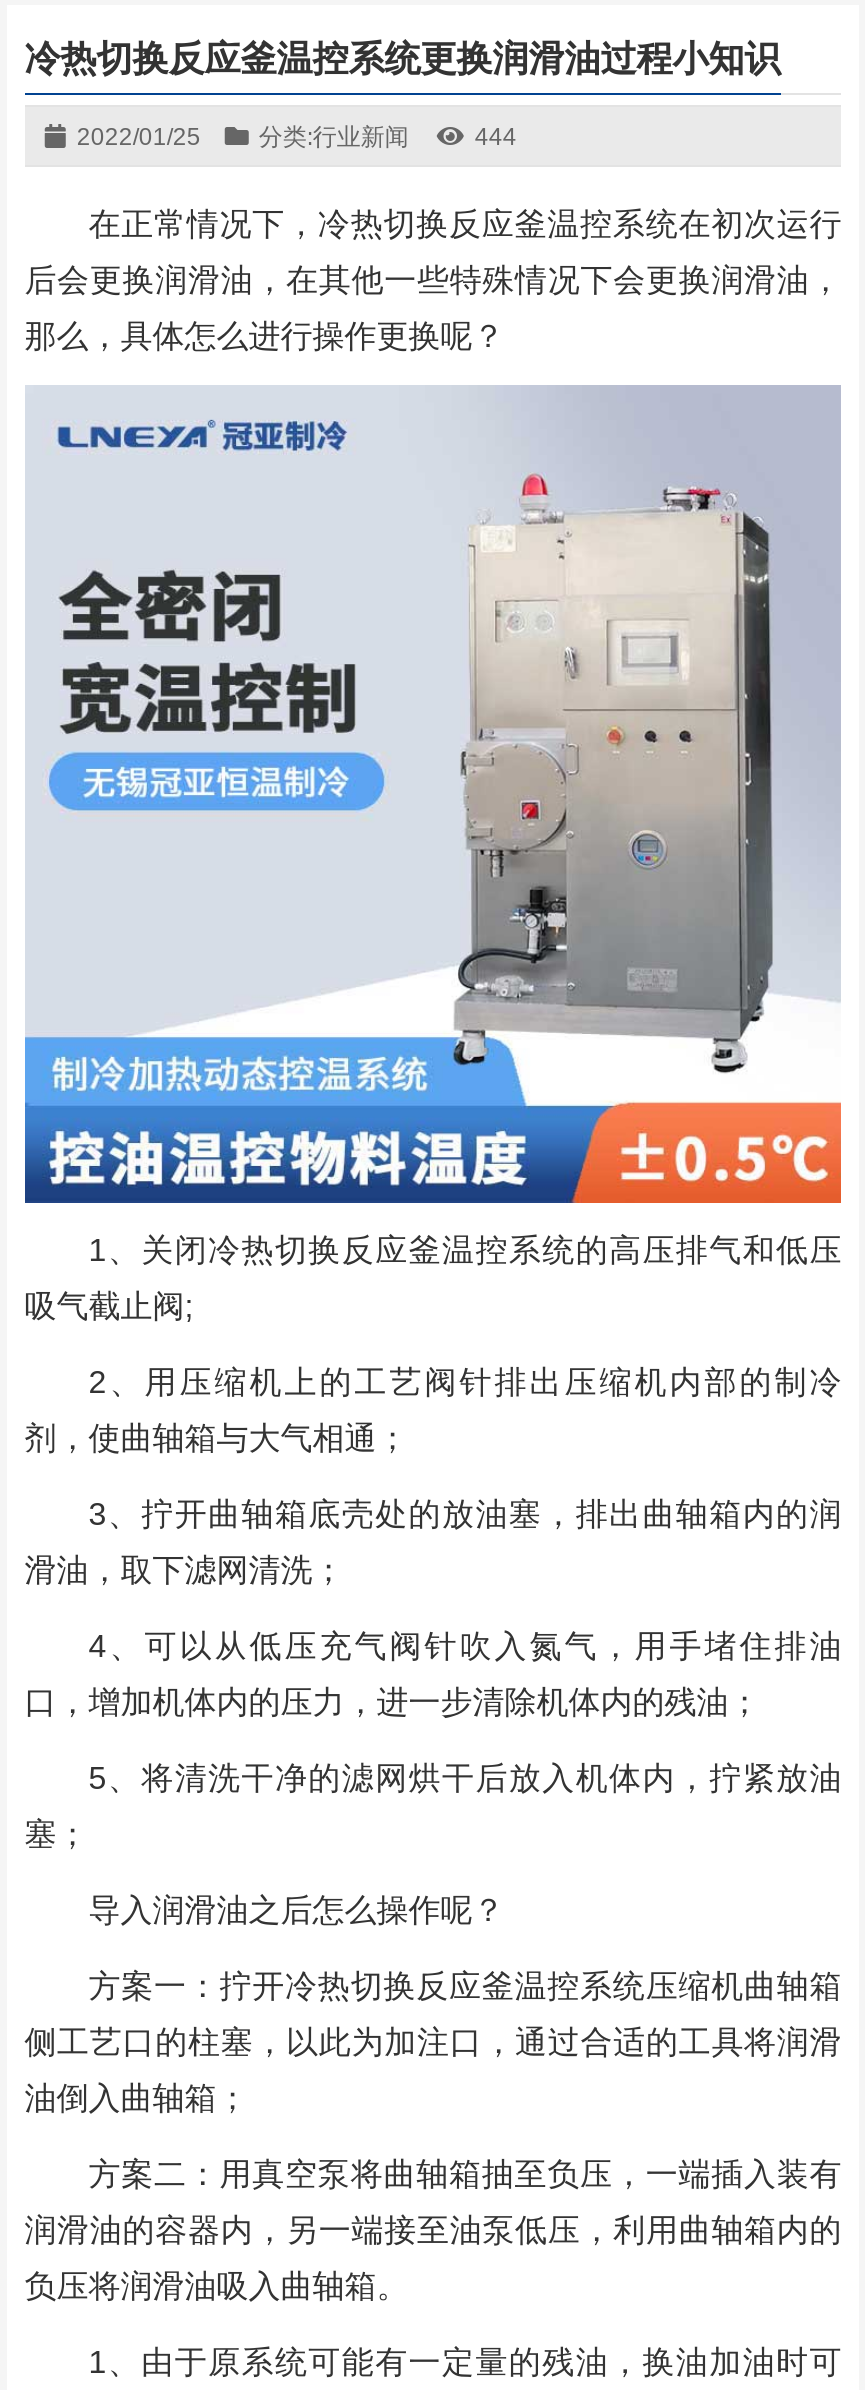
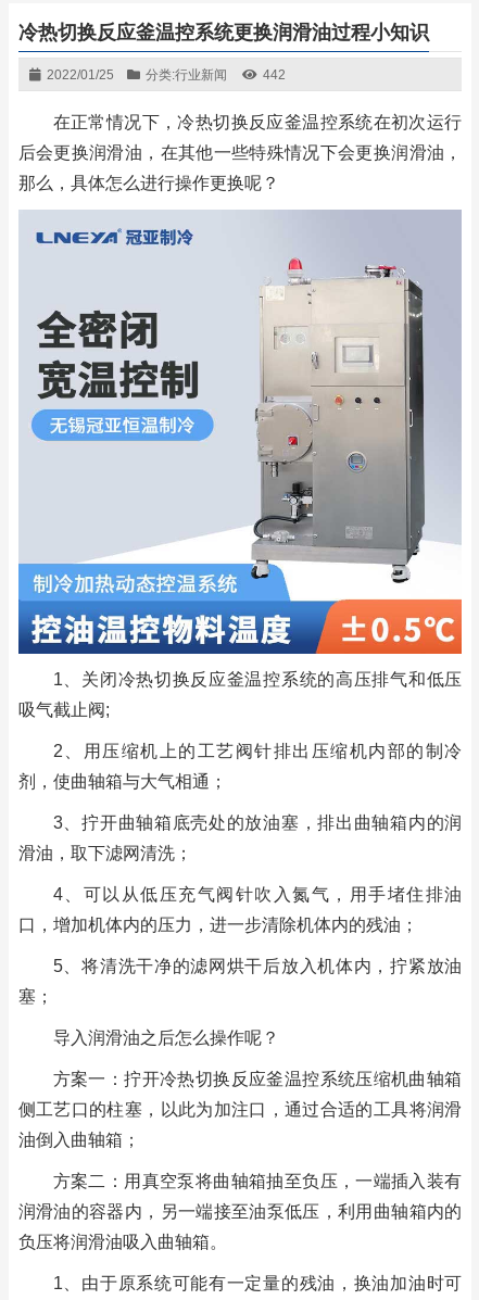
- 444
+ 442
